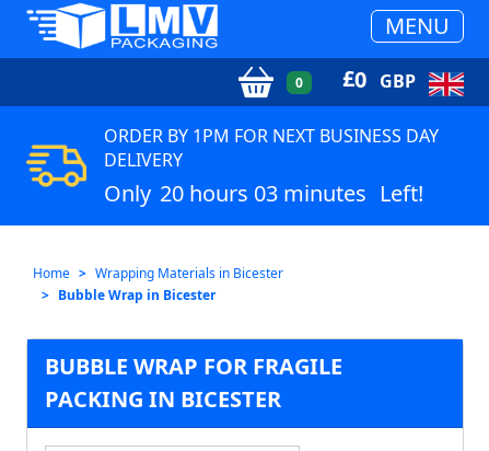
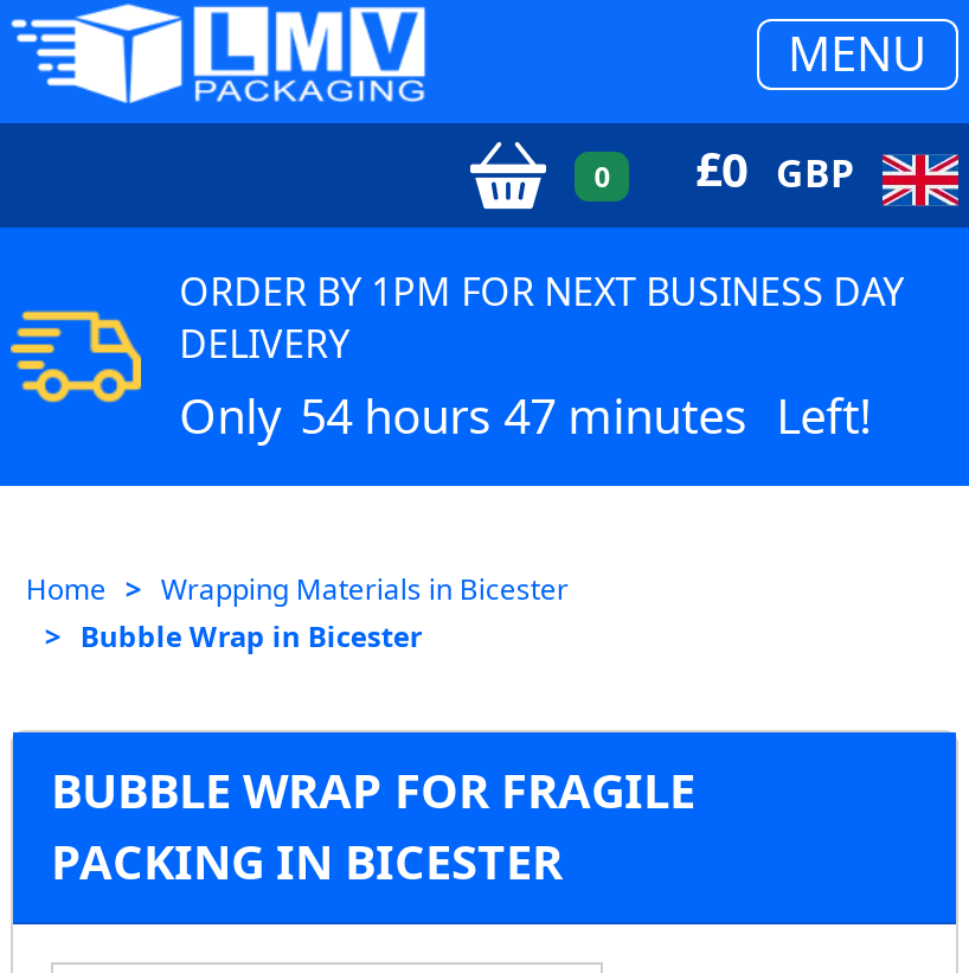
- Only 20 hours 03 minutes Left!
+ Only 54 hours 47 minutes Left!
